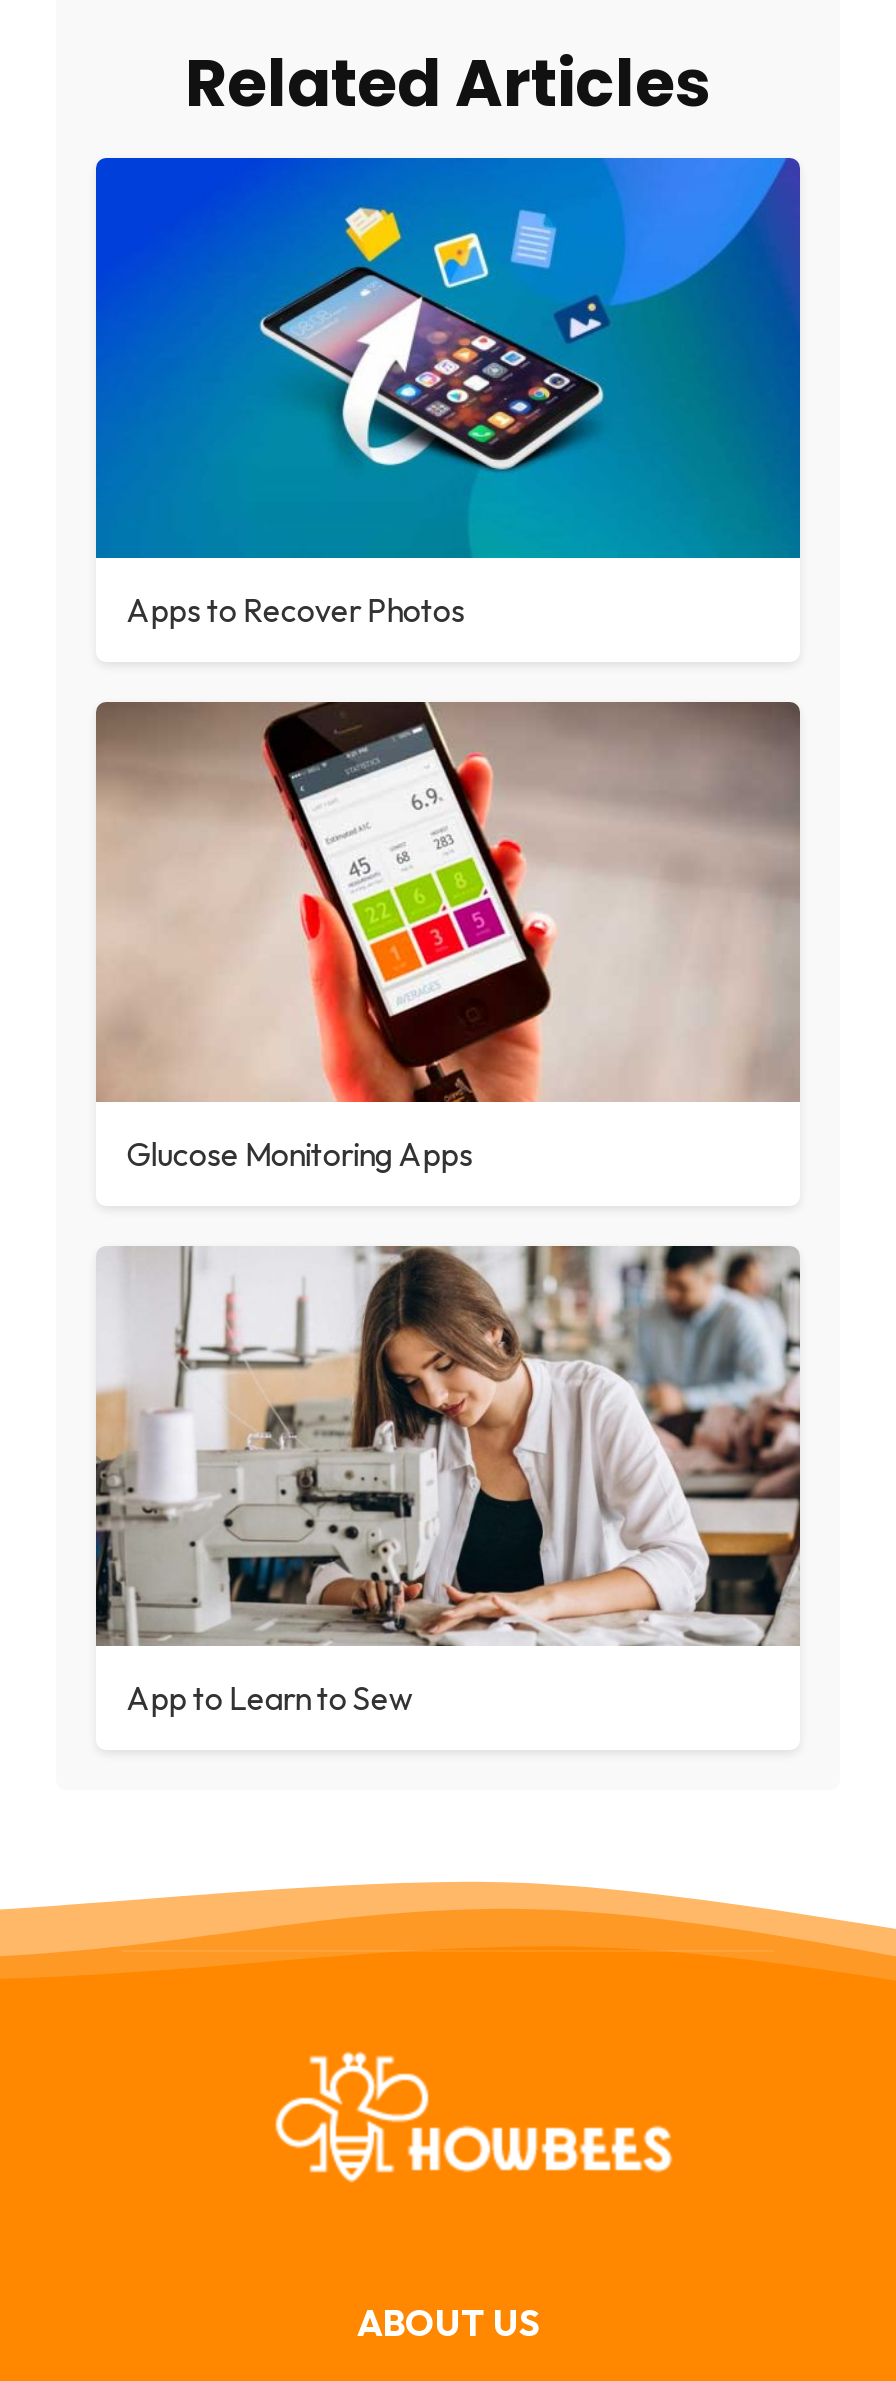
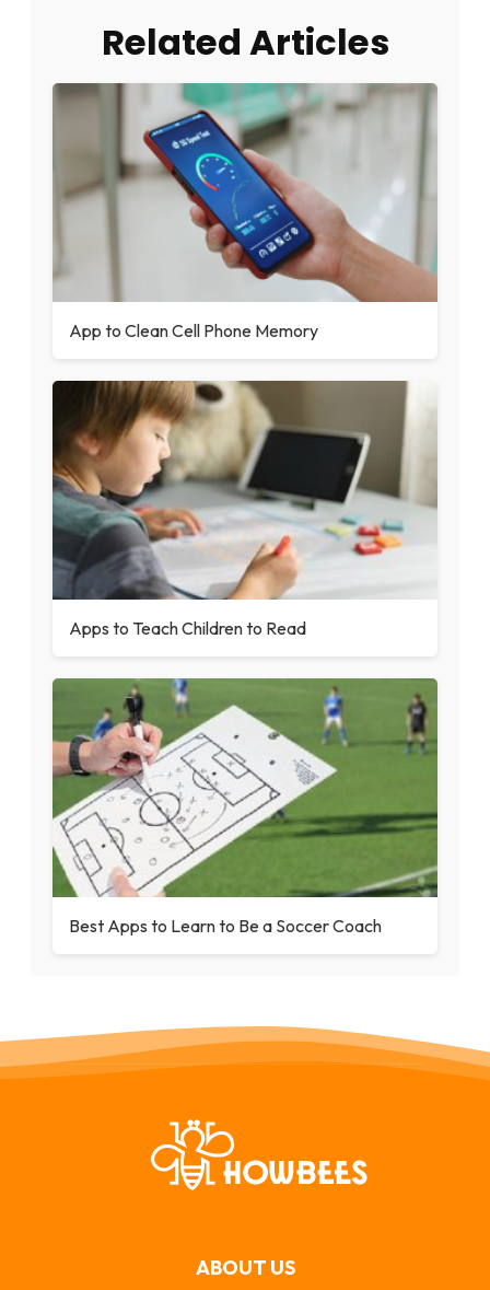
- [image]
- Apps to Recover Photos
+ [image]
+ App to Clean Cell Phone Memory

- [image]
- Glucose Monitoring Apps
+ [image]
+ Apps to Teach Children to Read

- [image]
- App to Learn to Sew
+ [image]
+ Best Apps to Learn to Be a Soccer Coach
